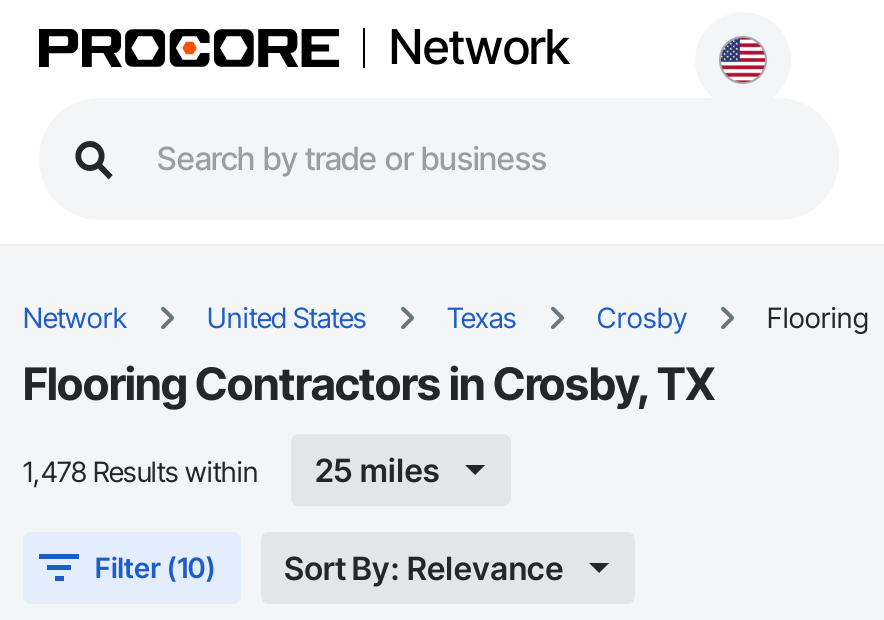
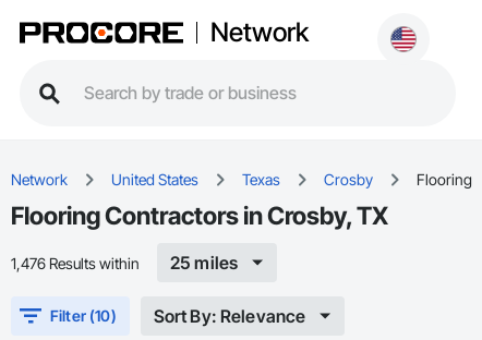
- 1,478 Results within
+ 1,476 Results within
